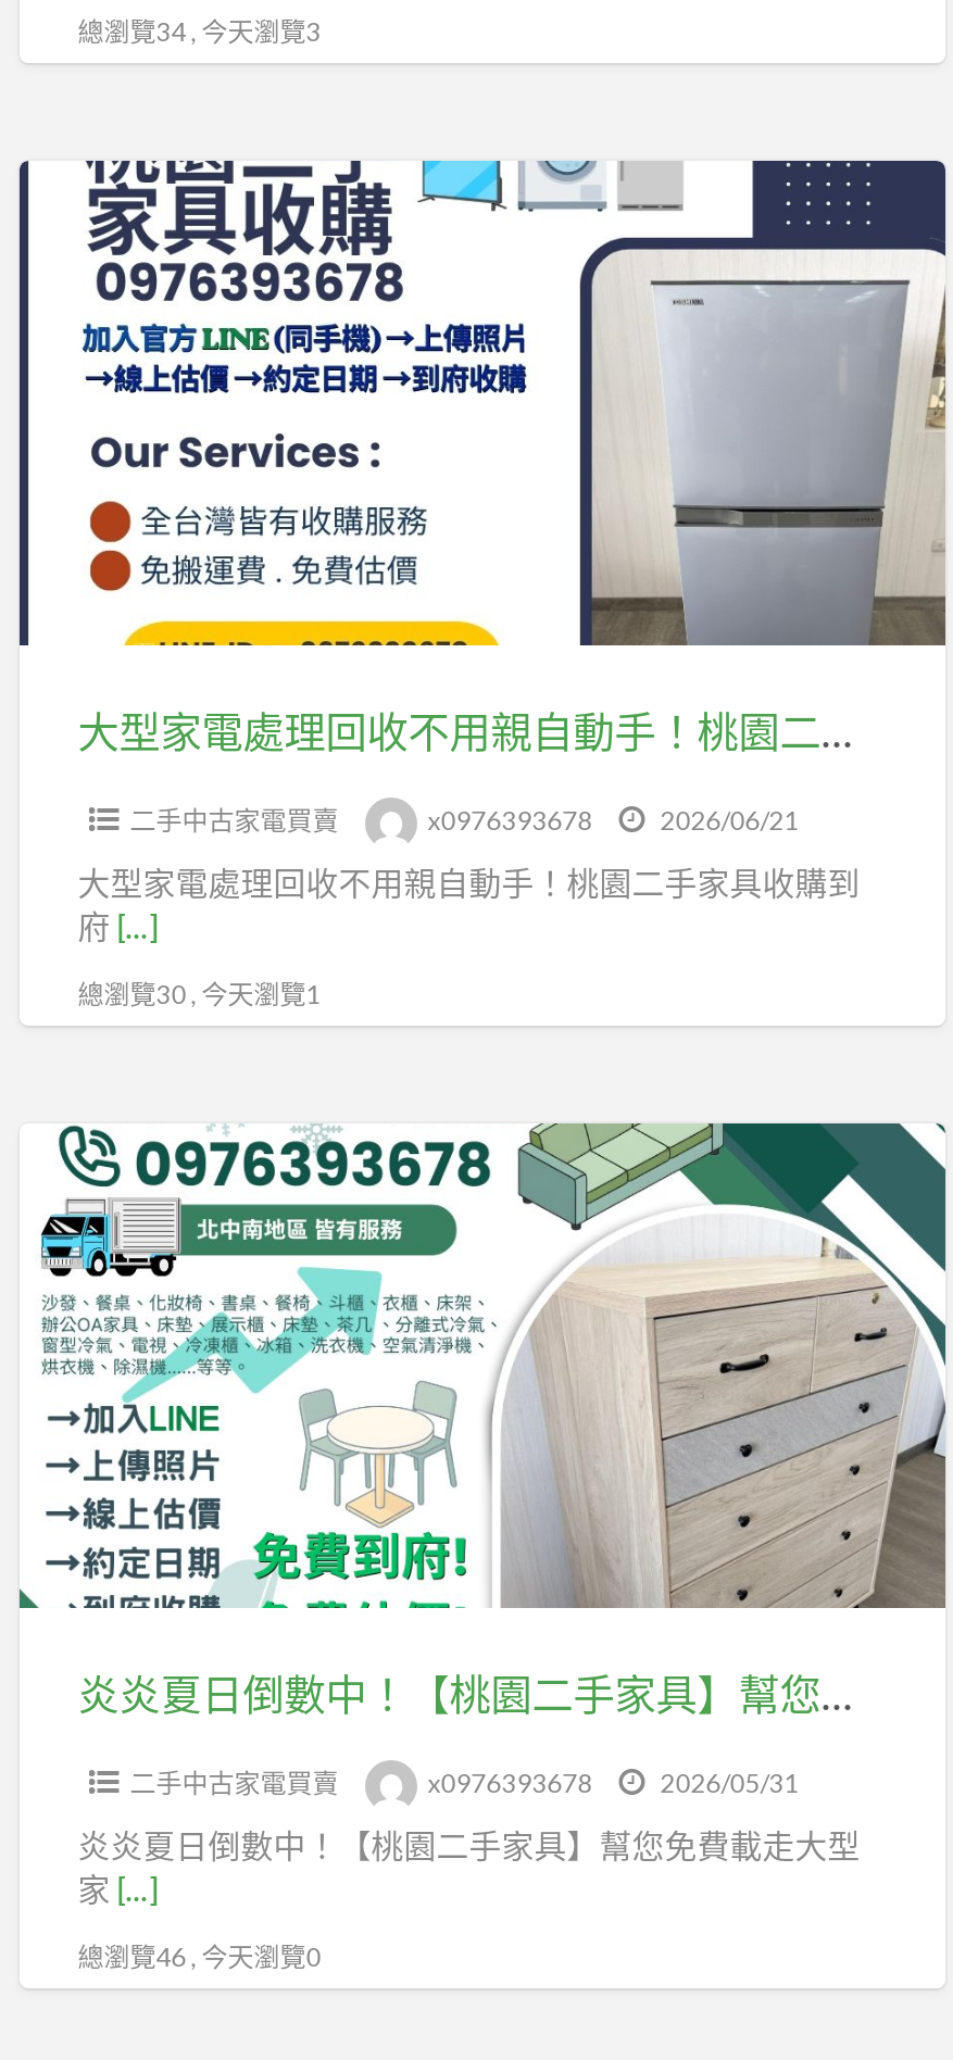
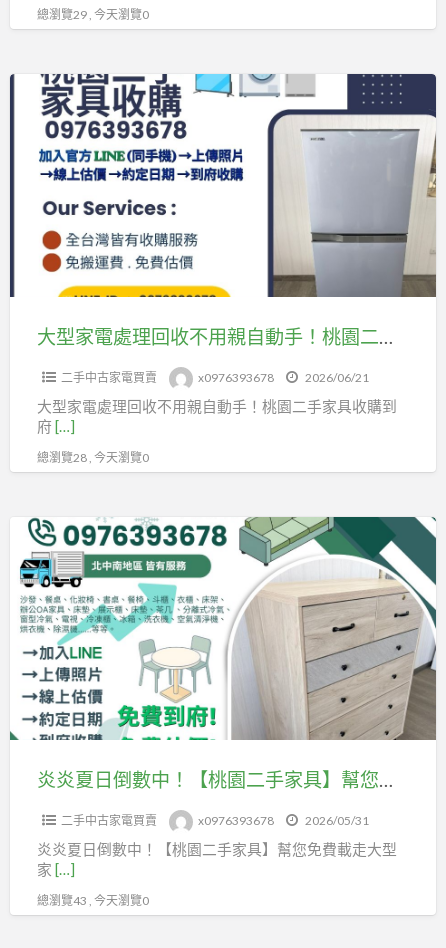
- 總瀏覽34 , 今天瀏覽3
+ 總瀏覽29 , 今天瀏覽0

- 總瀏覽30 , 今天瀏覽1
+ 總瀏覽28 , 今天瀏覽0

- 總瀏覽46 , 今天瀏覽0
+ 總瀏覽43 , 今天瀏覽0
